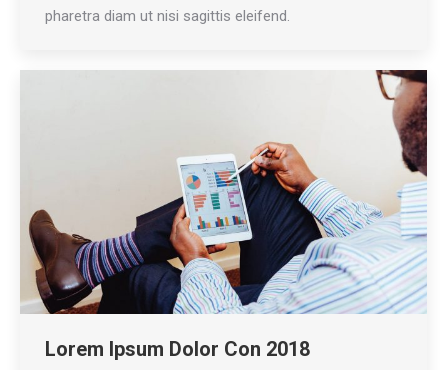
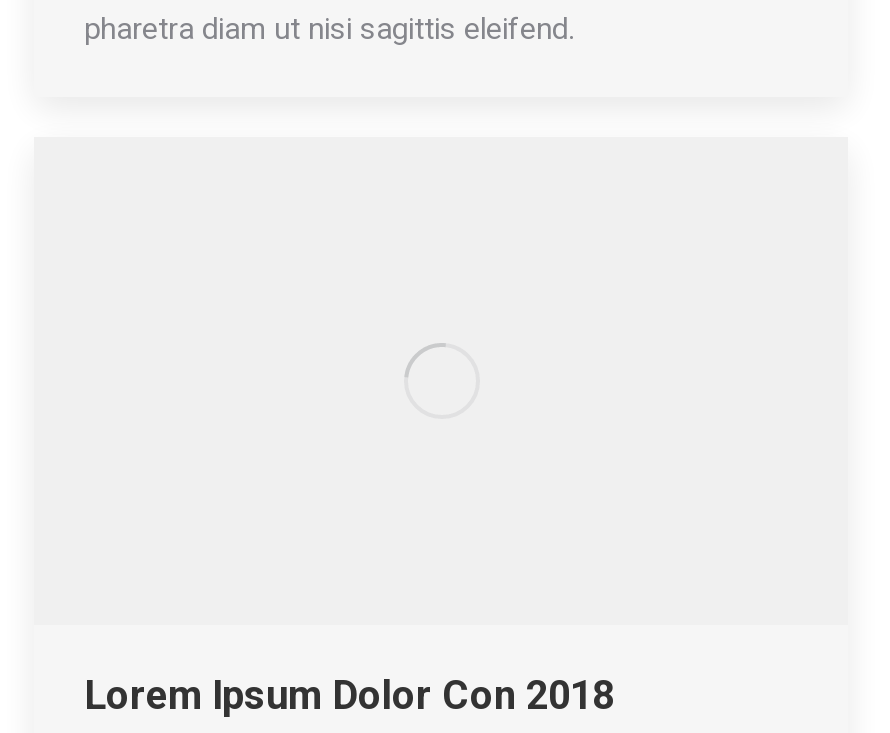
- [image]
